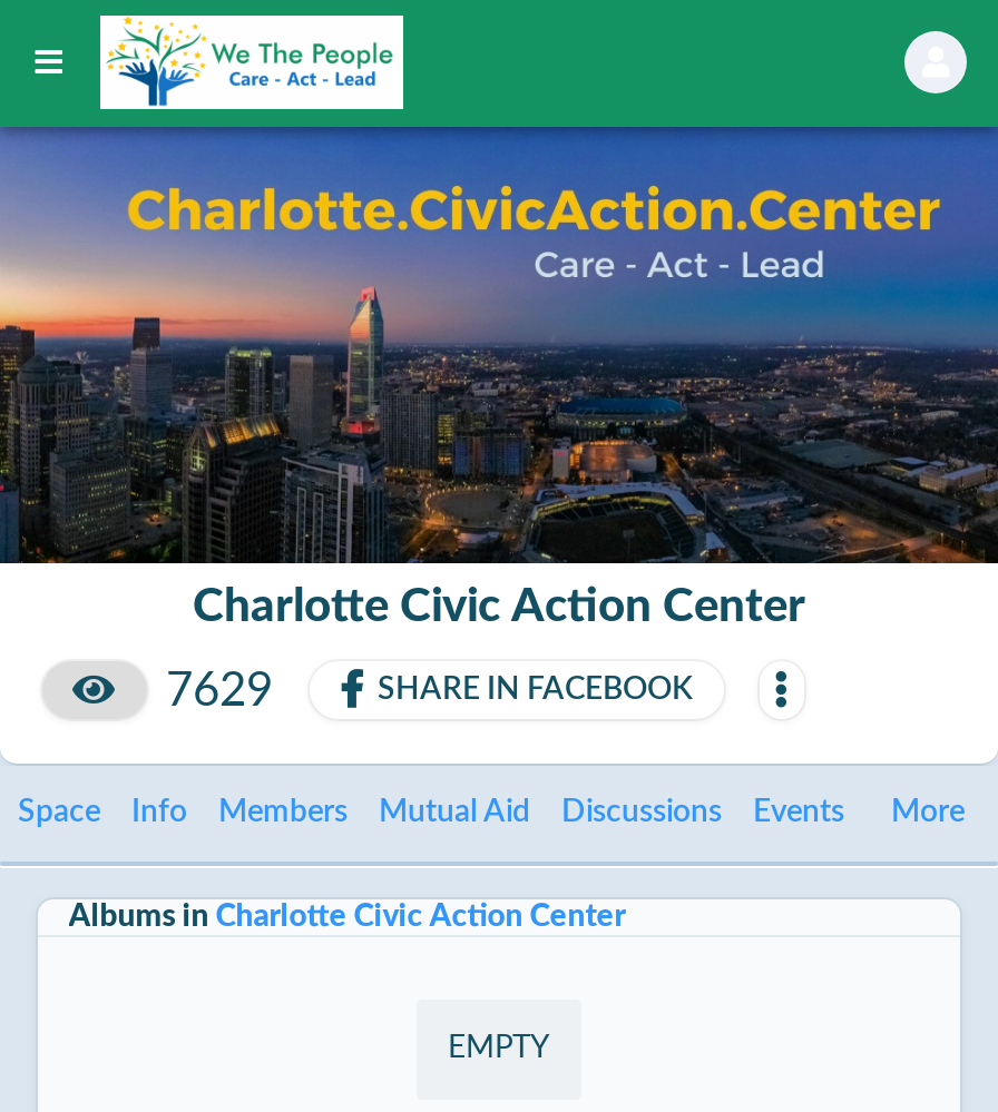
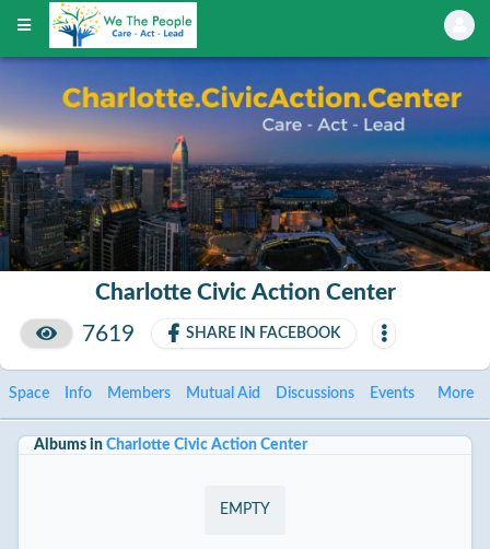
- 7629
+ 7619
